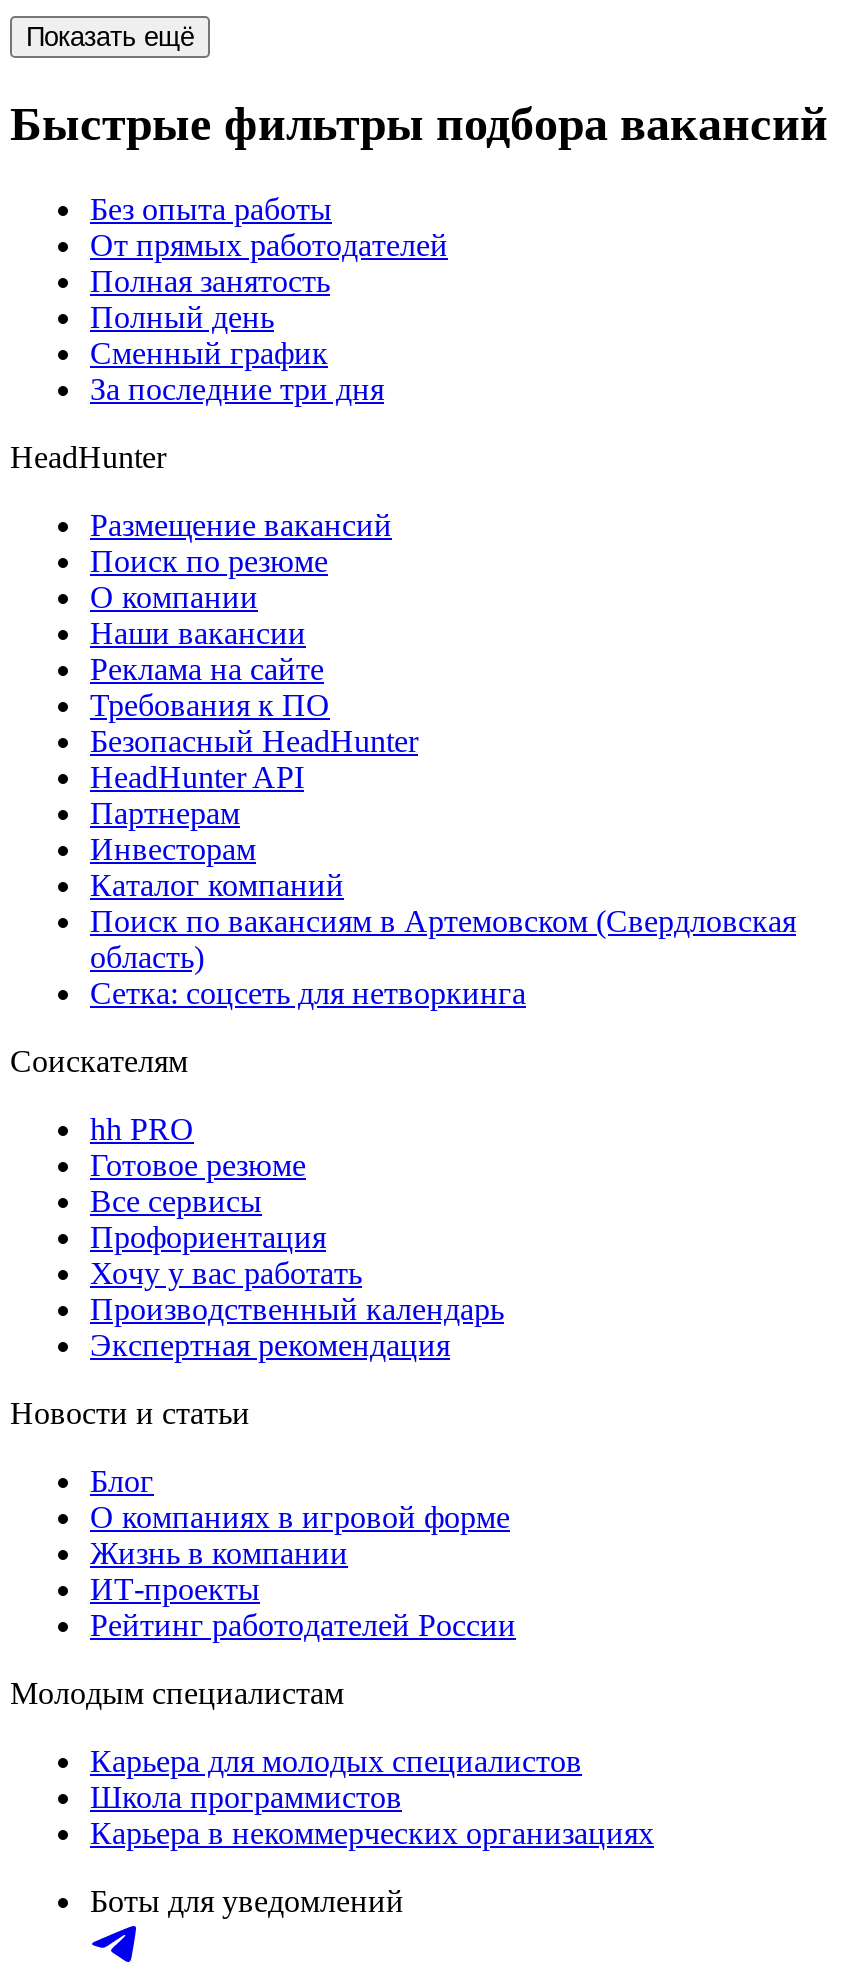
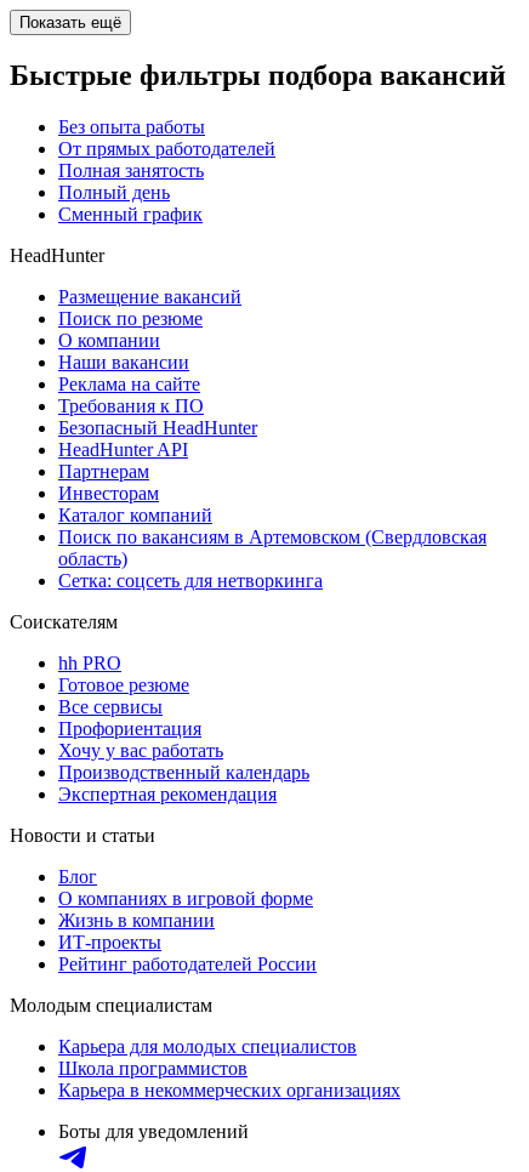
- За последние три дня
